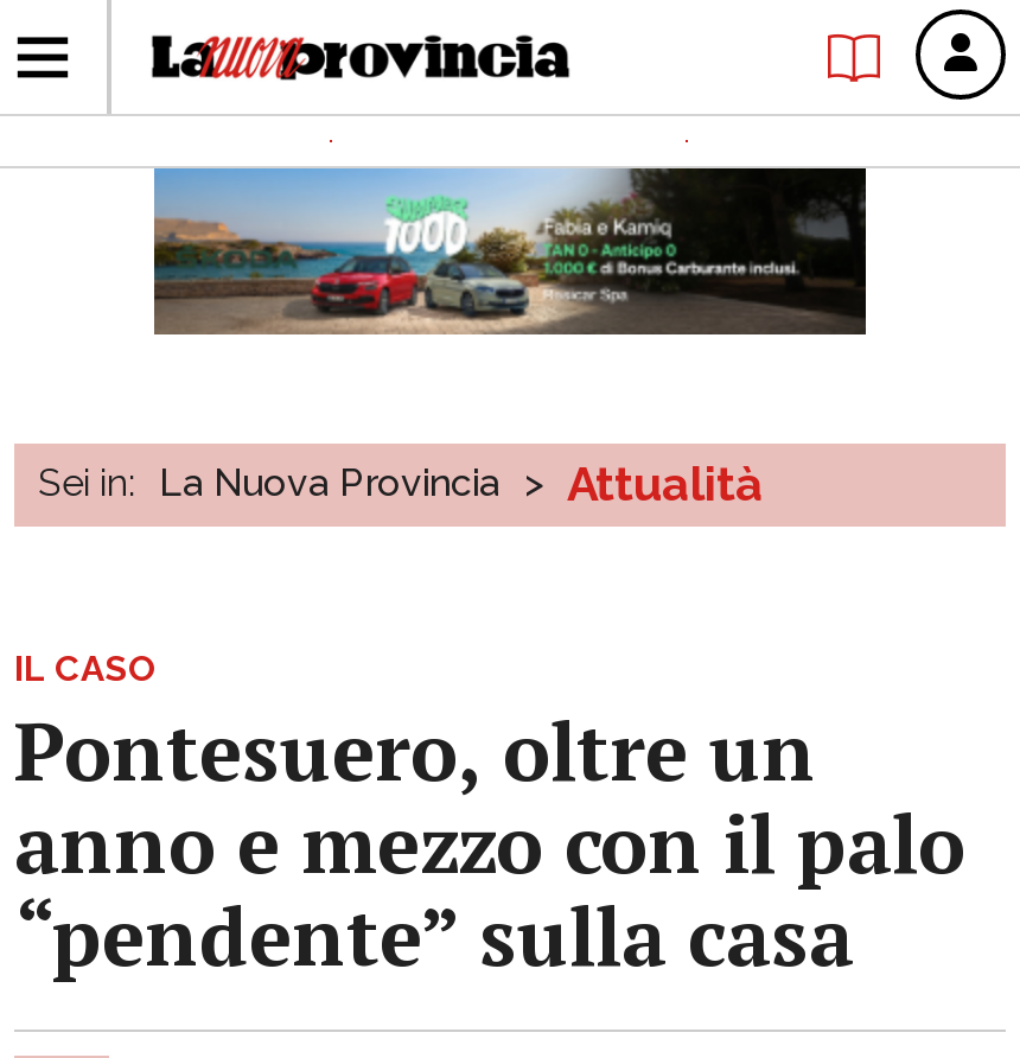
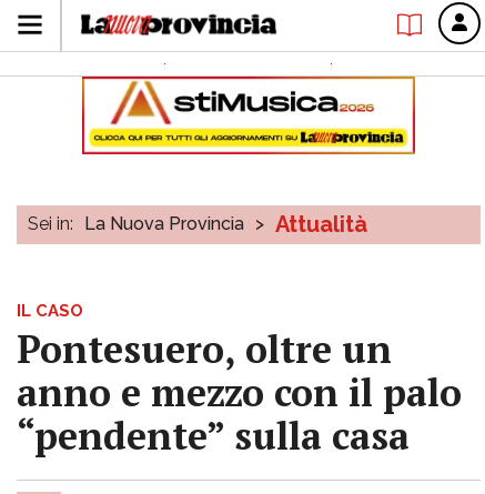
- [image]
+ [image]
